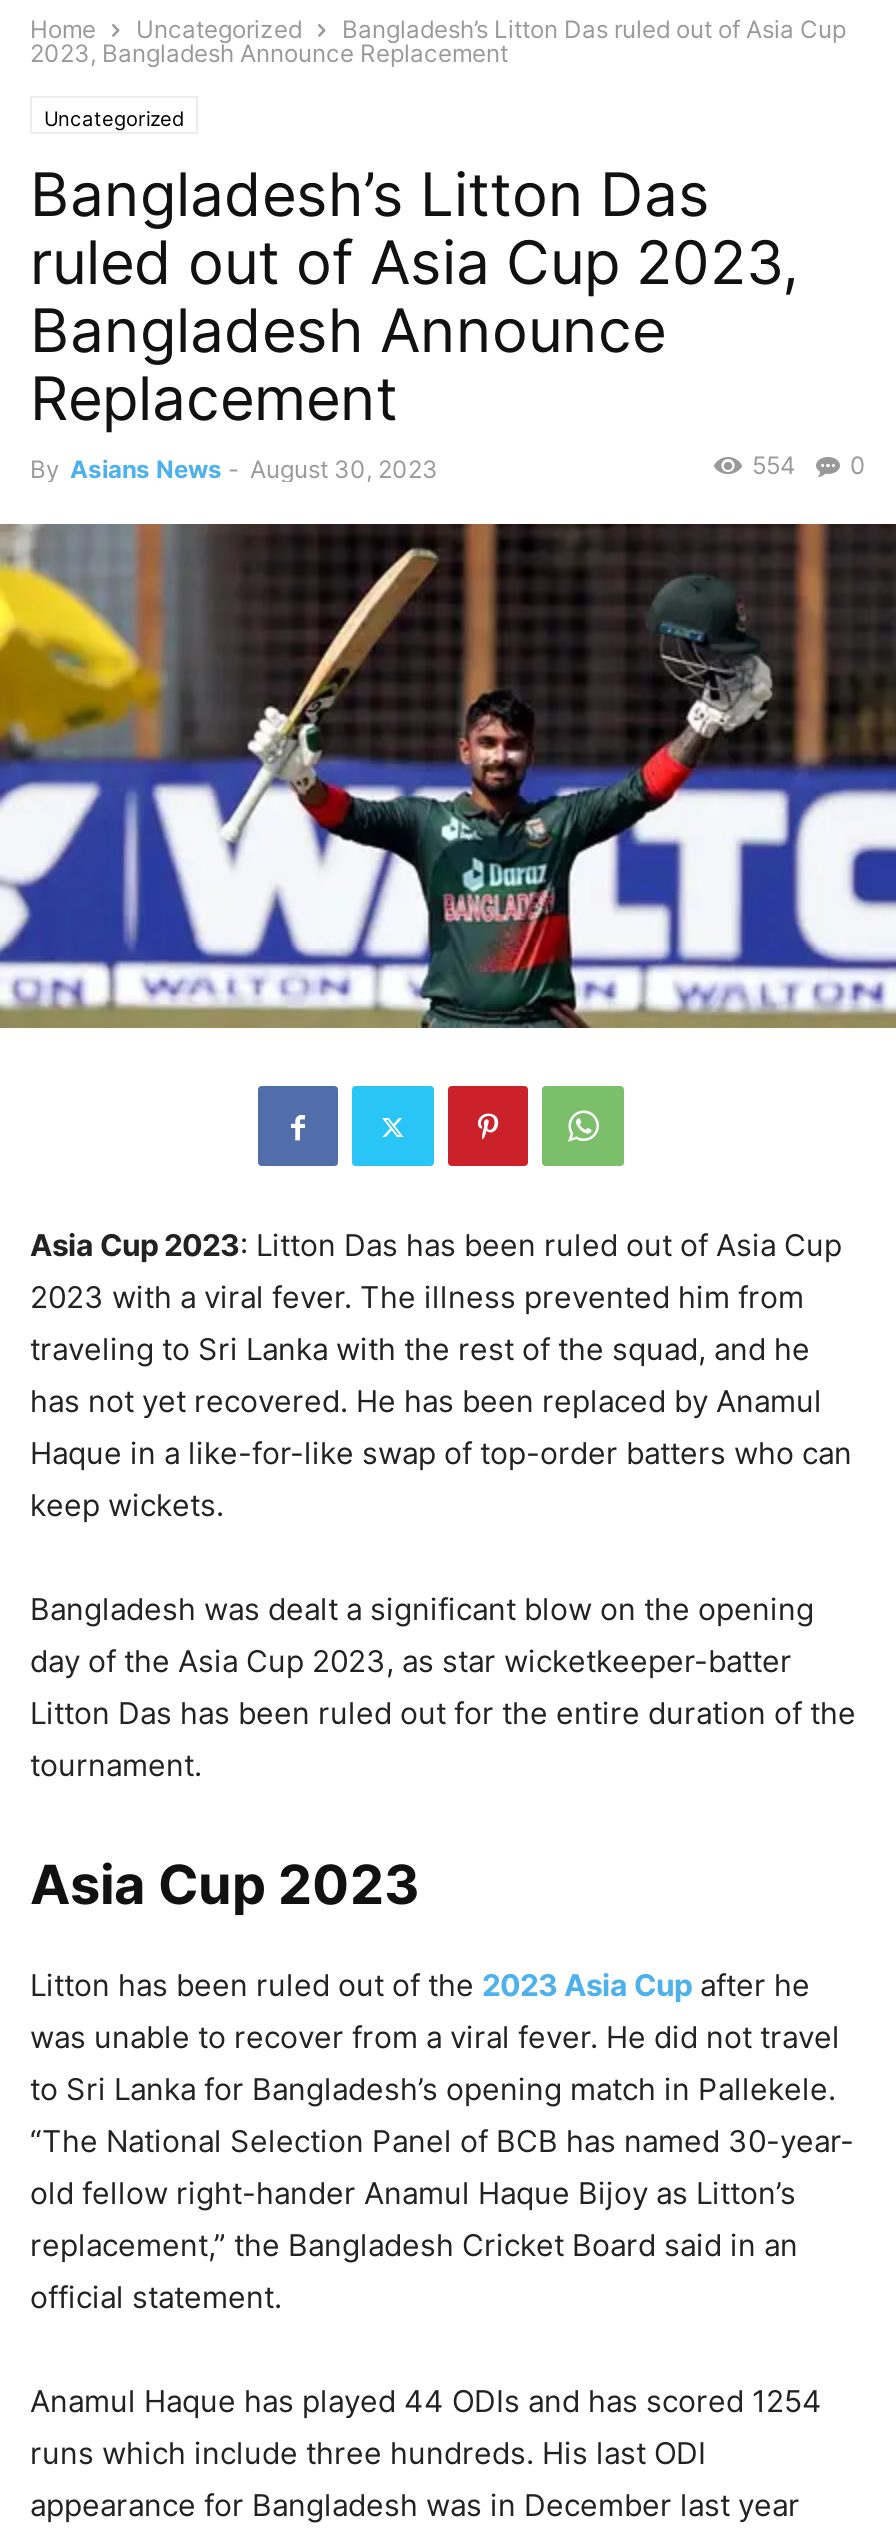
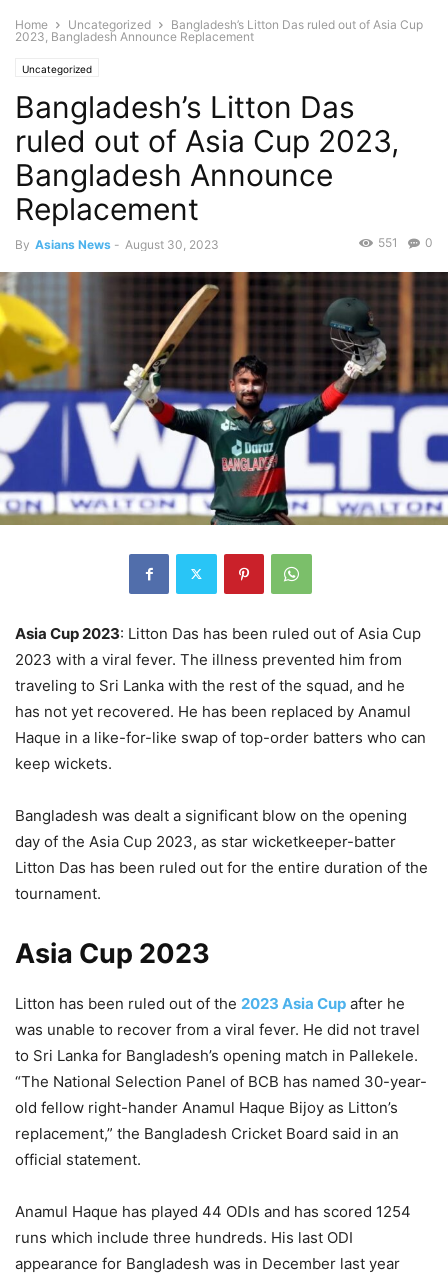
- 554 0
+ 551 0
